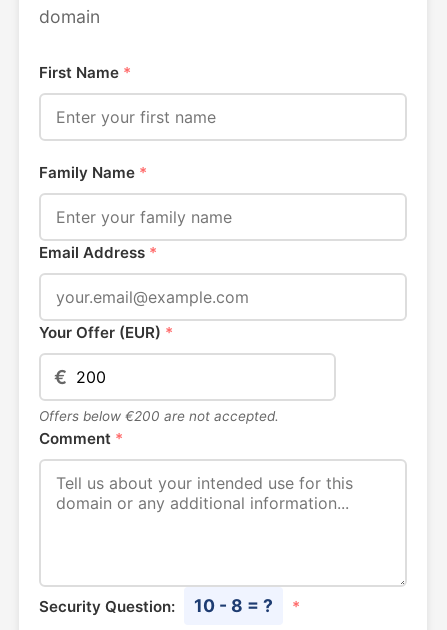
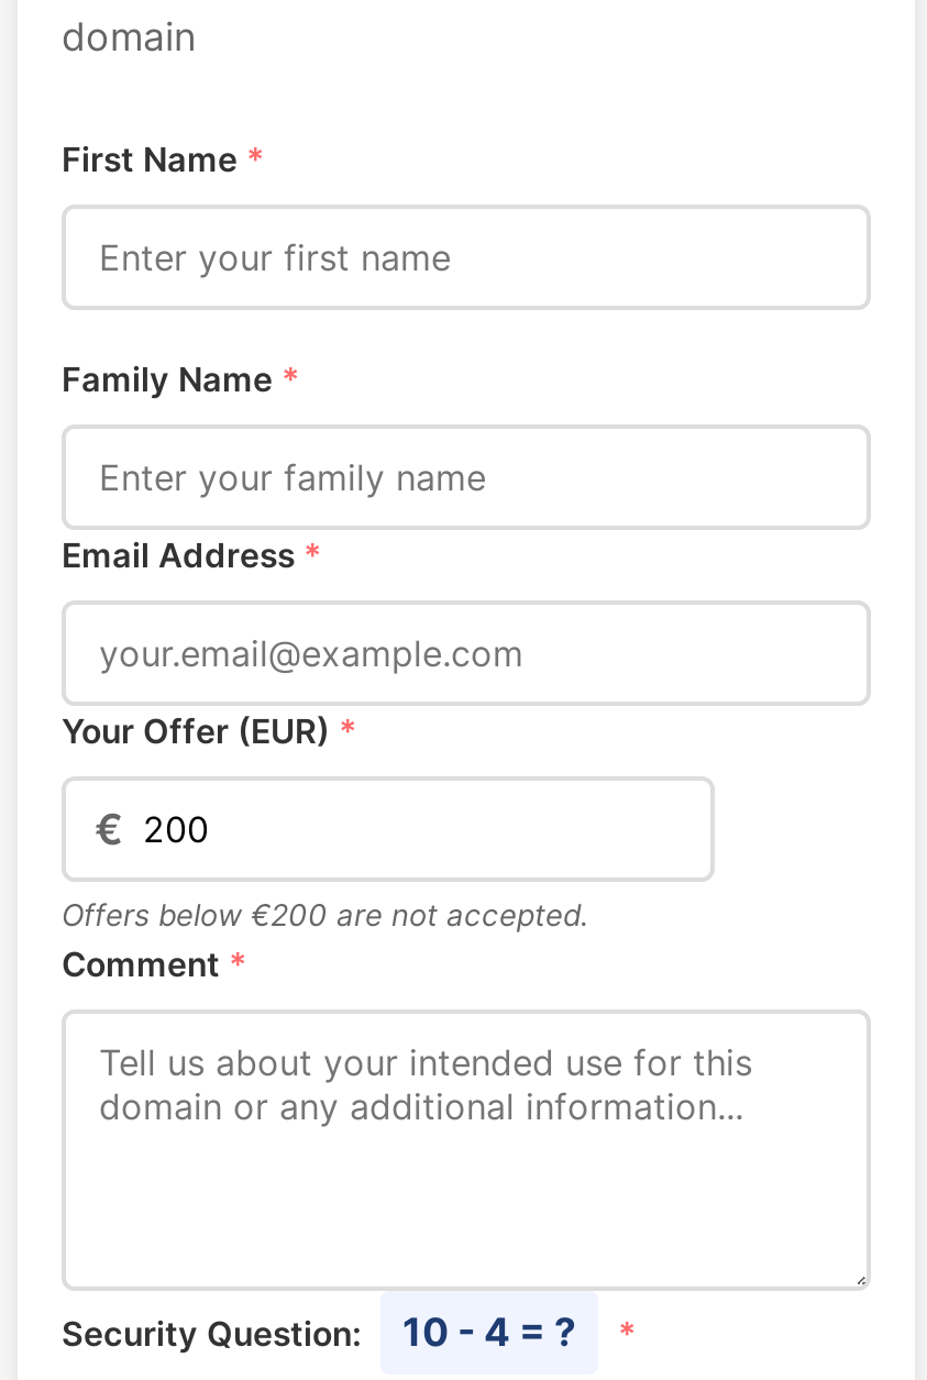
- 10 - 8 = ?
+ 10 - 4 = ?
